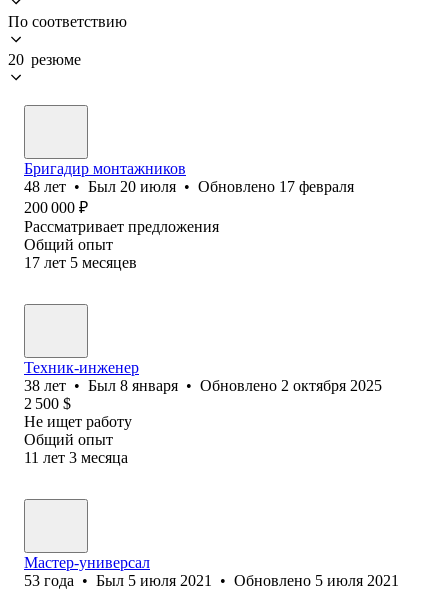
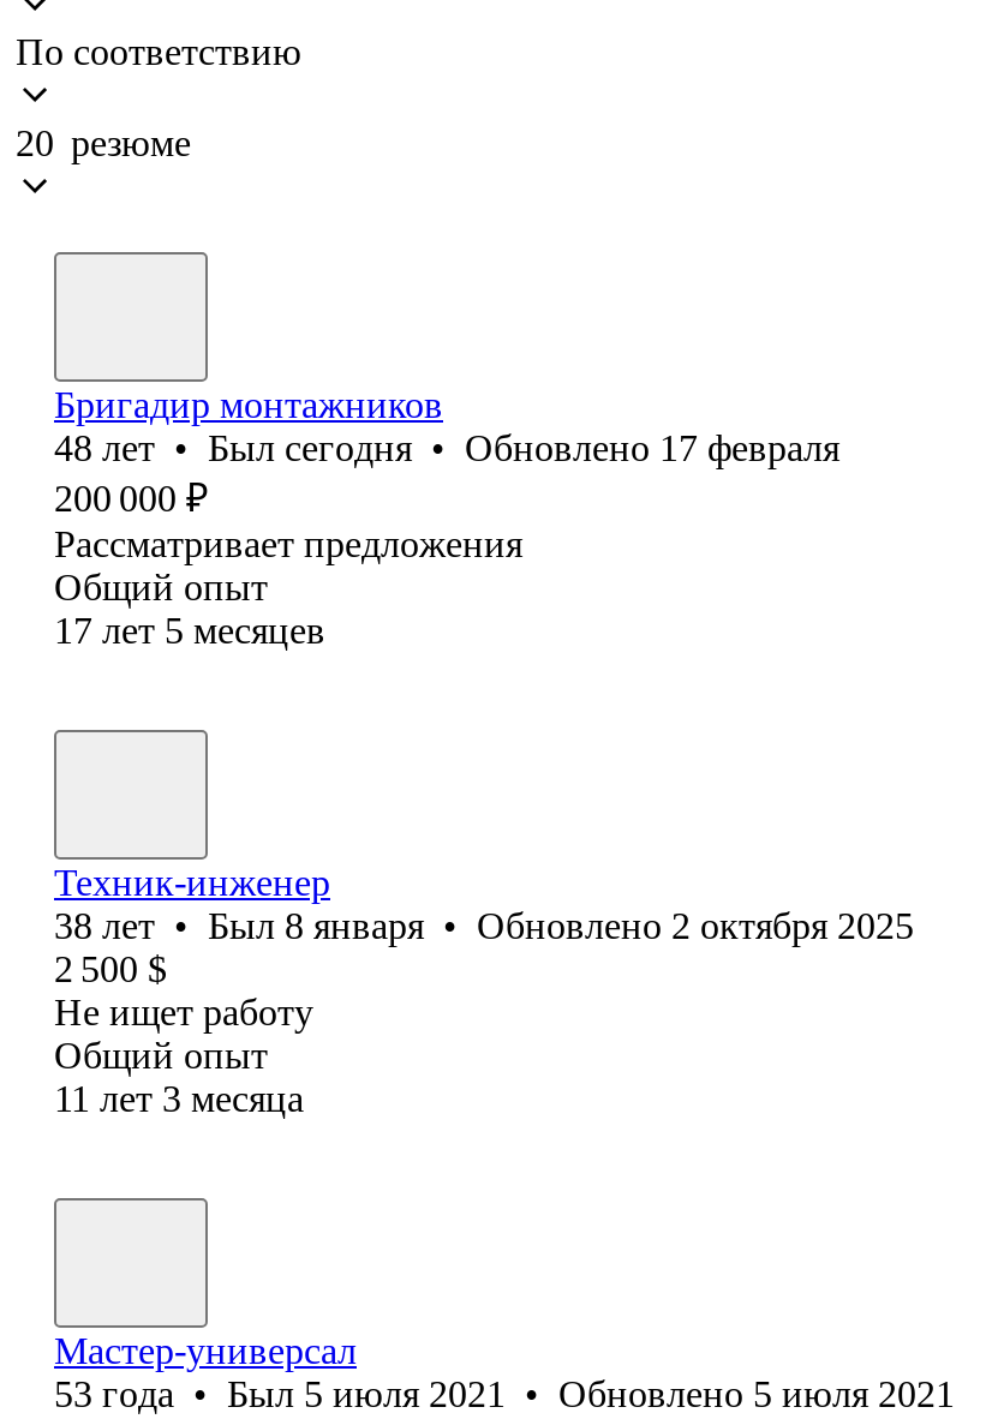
- 48 лет • Был 20 июля • Обновлено 17 февраля
+ 48 лет • Был сегодня • Обновлено 17 февраля
